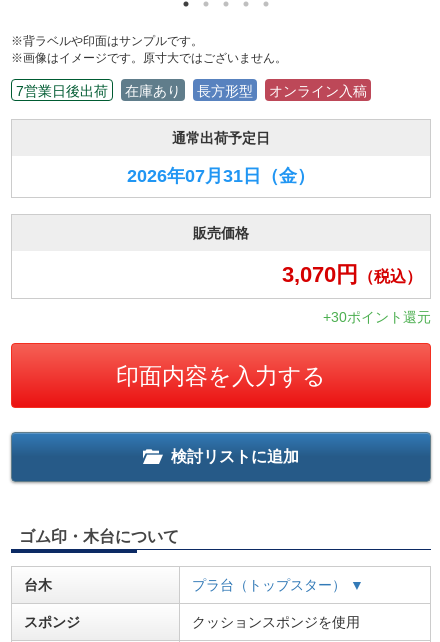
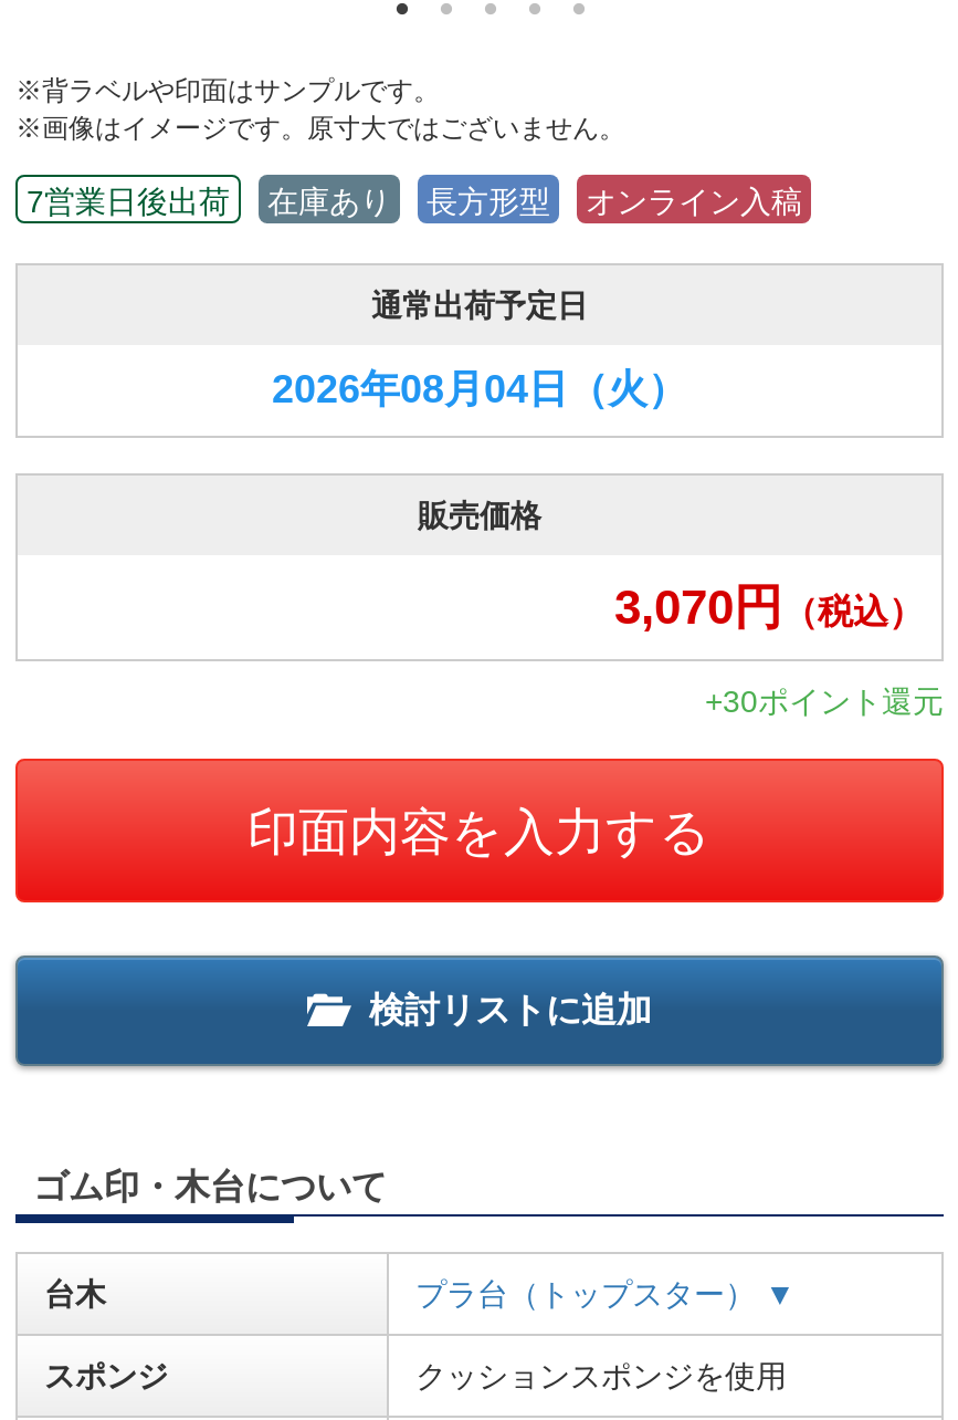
- 2026年07月31日（金）
+ 2026年08月04日（火）
